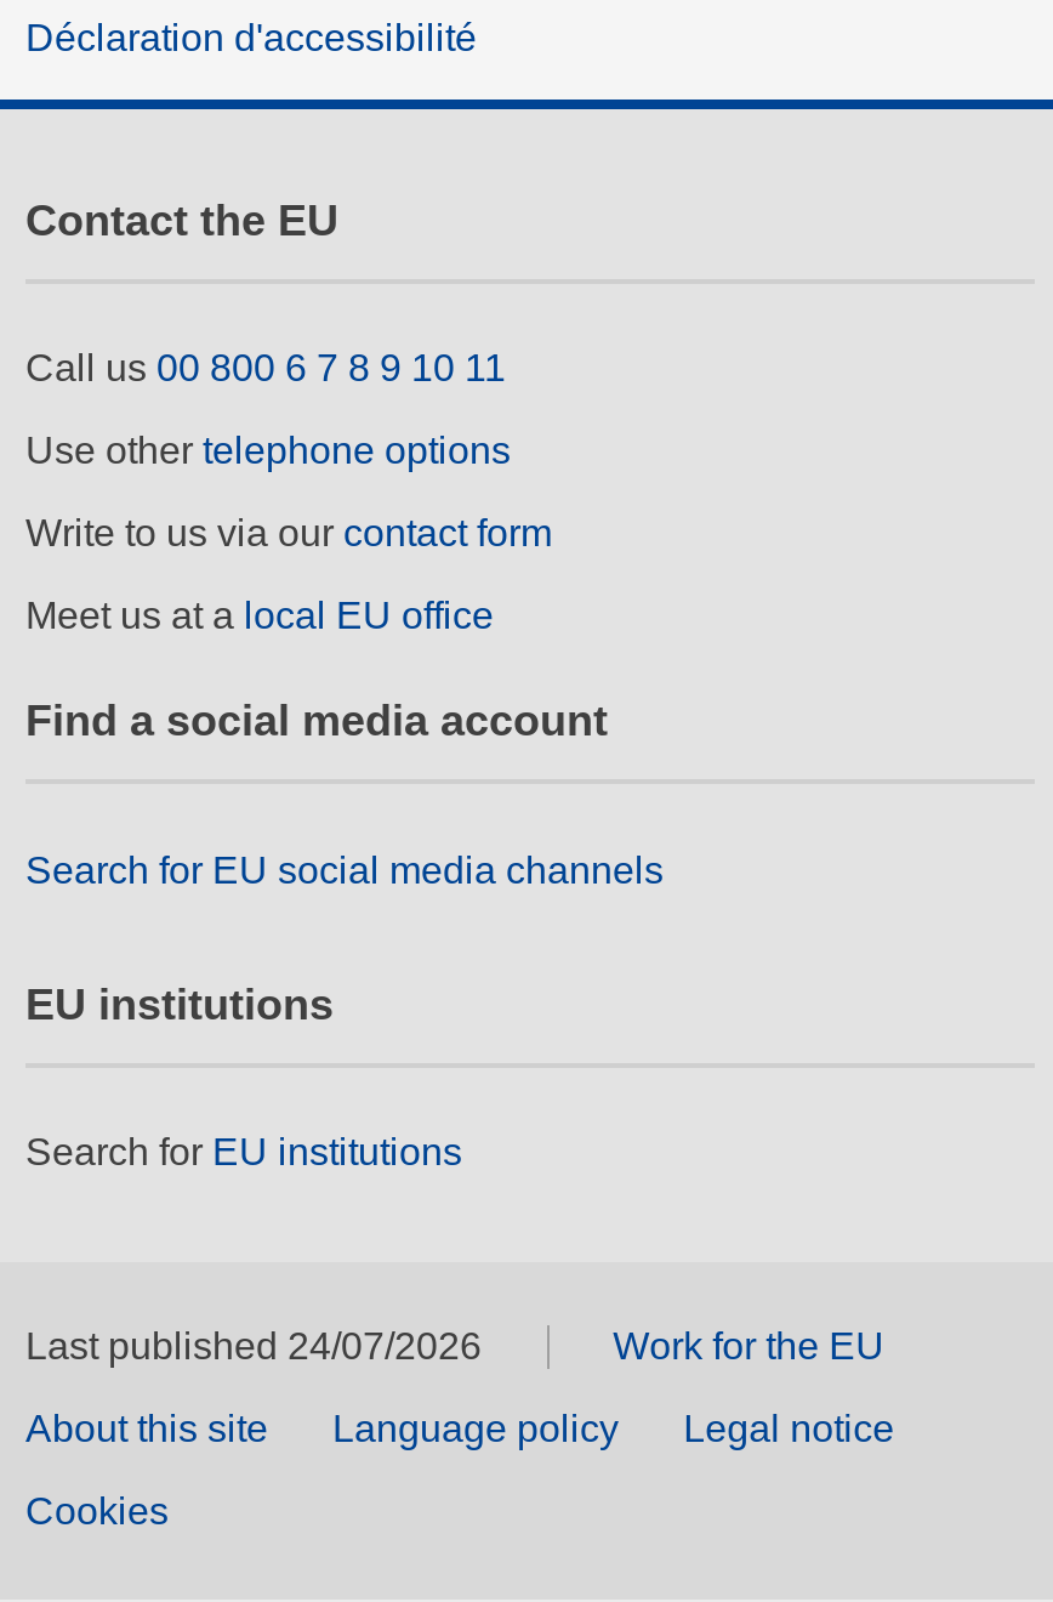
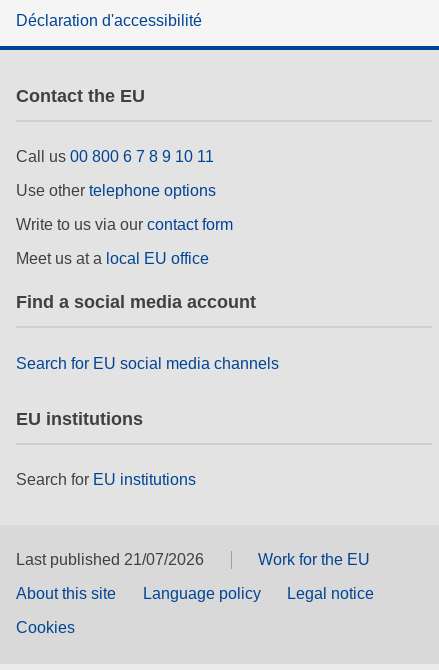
- Last published 24/07/2026
+ Last published 21/07/2026
